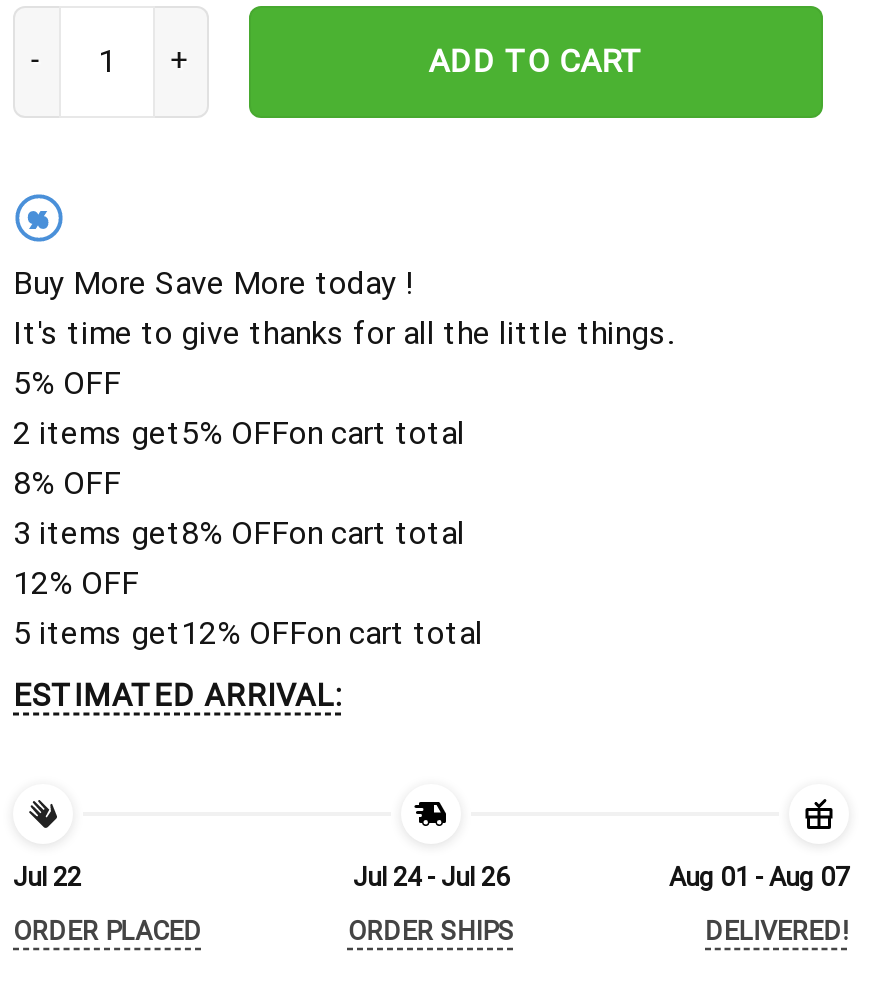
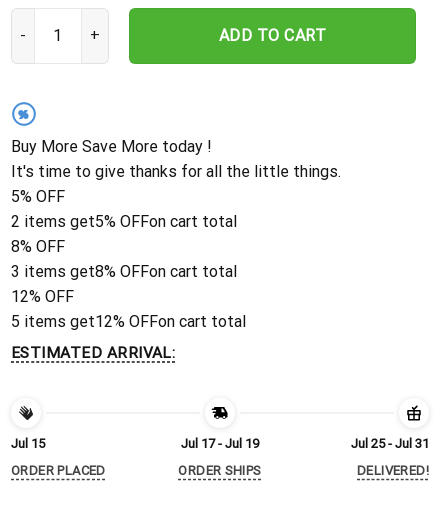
- Jul 22
+ Jul 15

- Jul 24 - Jul 26
+ Jul 17 - Jul 19

- Aug 01 - Aug 07
+ Jul 25 - Jul 31
